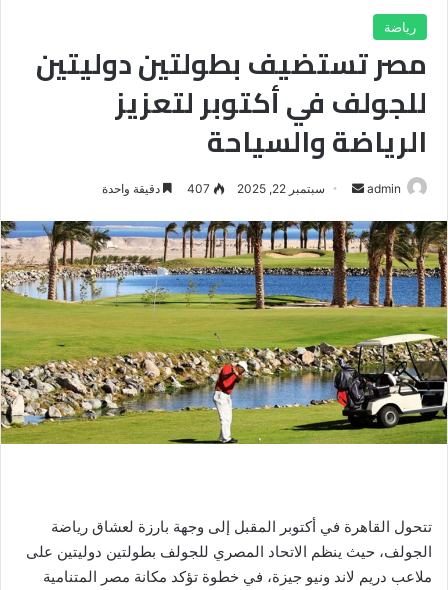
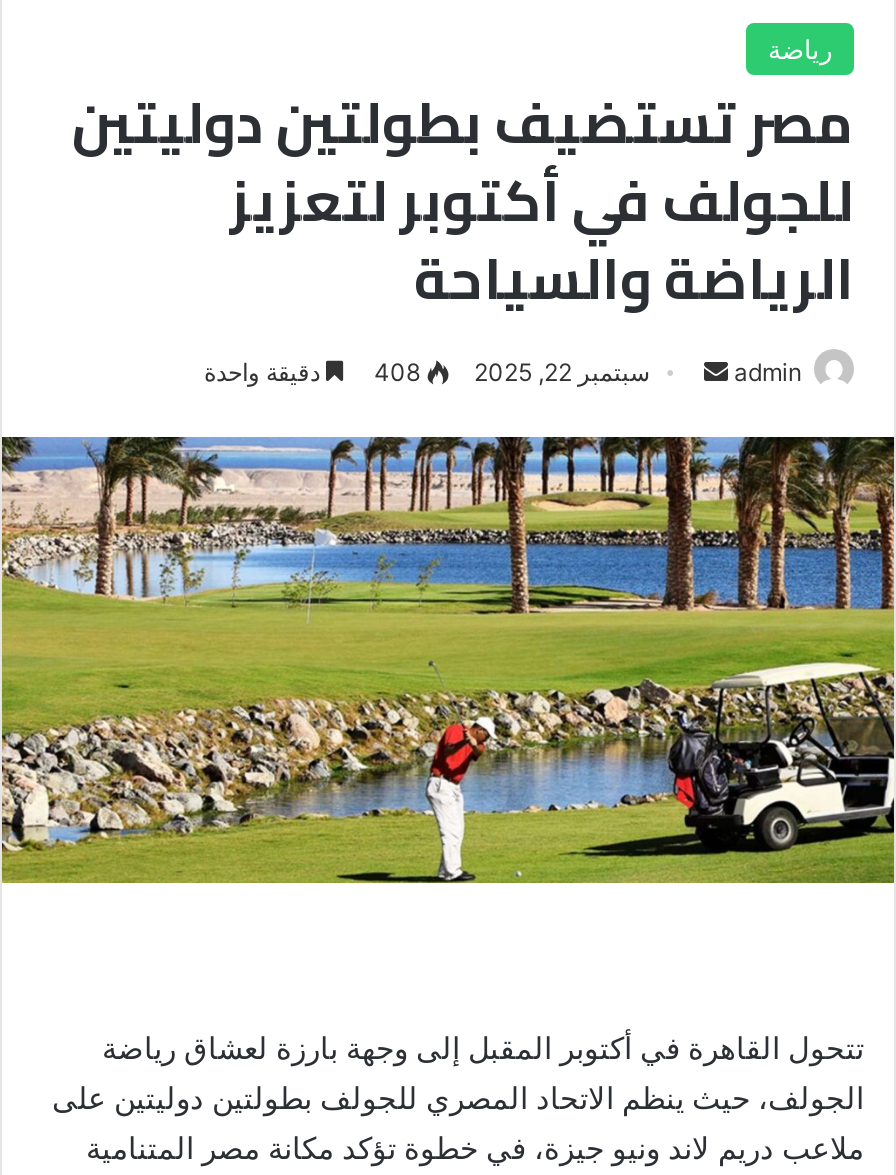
- 407 دقيقة واحدة
+ 408 دقيقة واحدة
